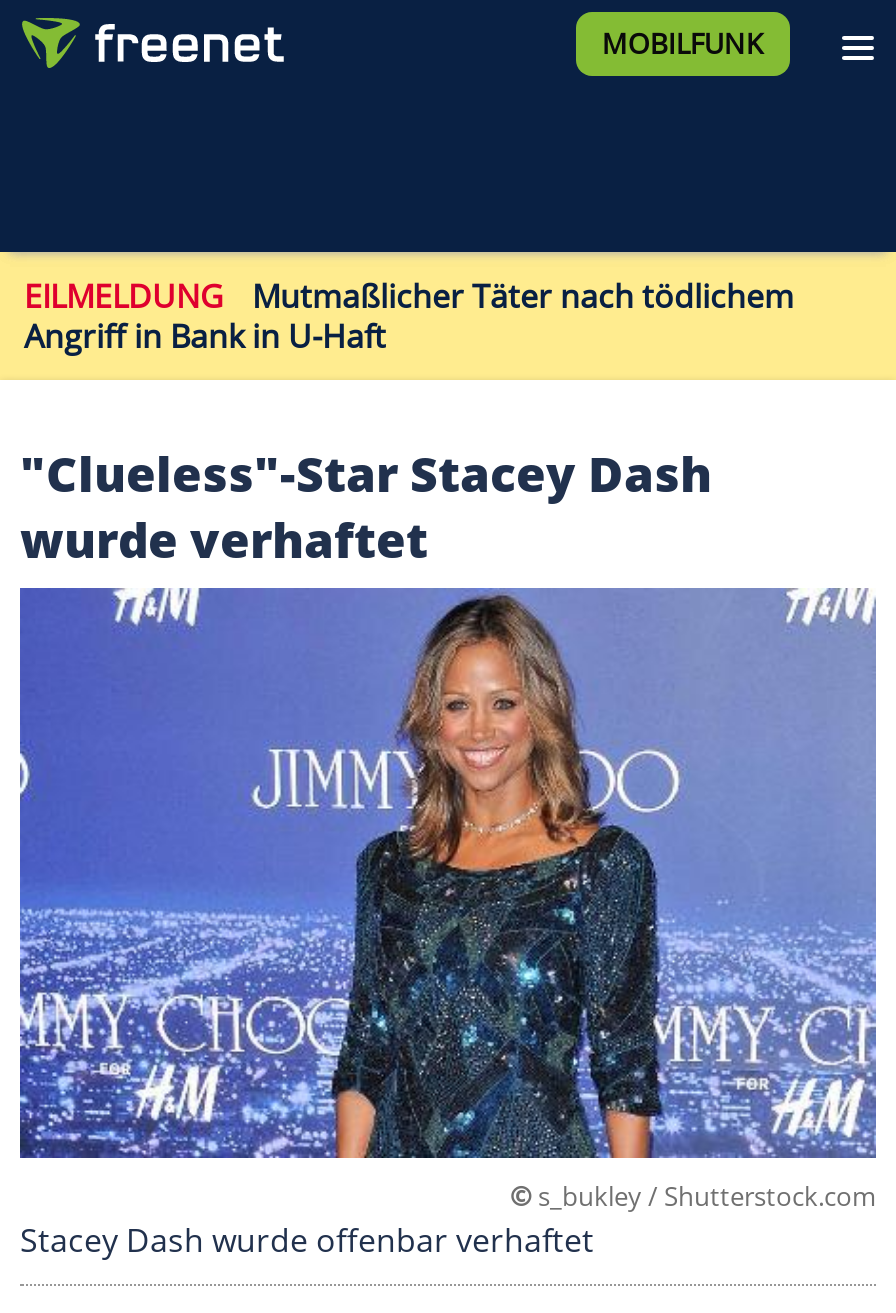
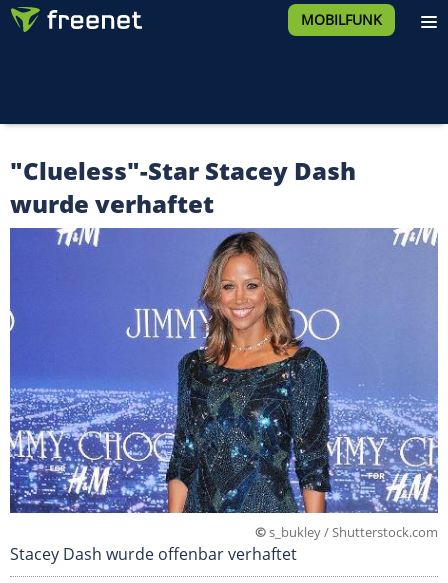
- EILMELDUNG Mutmaßlicher Täter nach tödlichem
- Angriff in Bank in U-Haft
